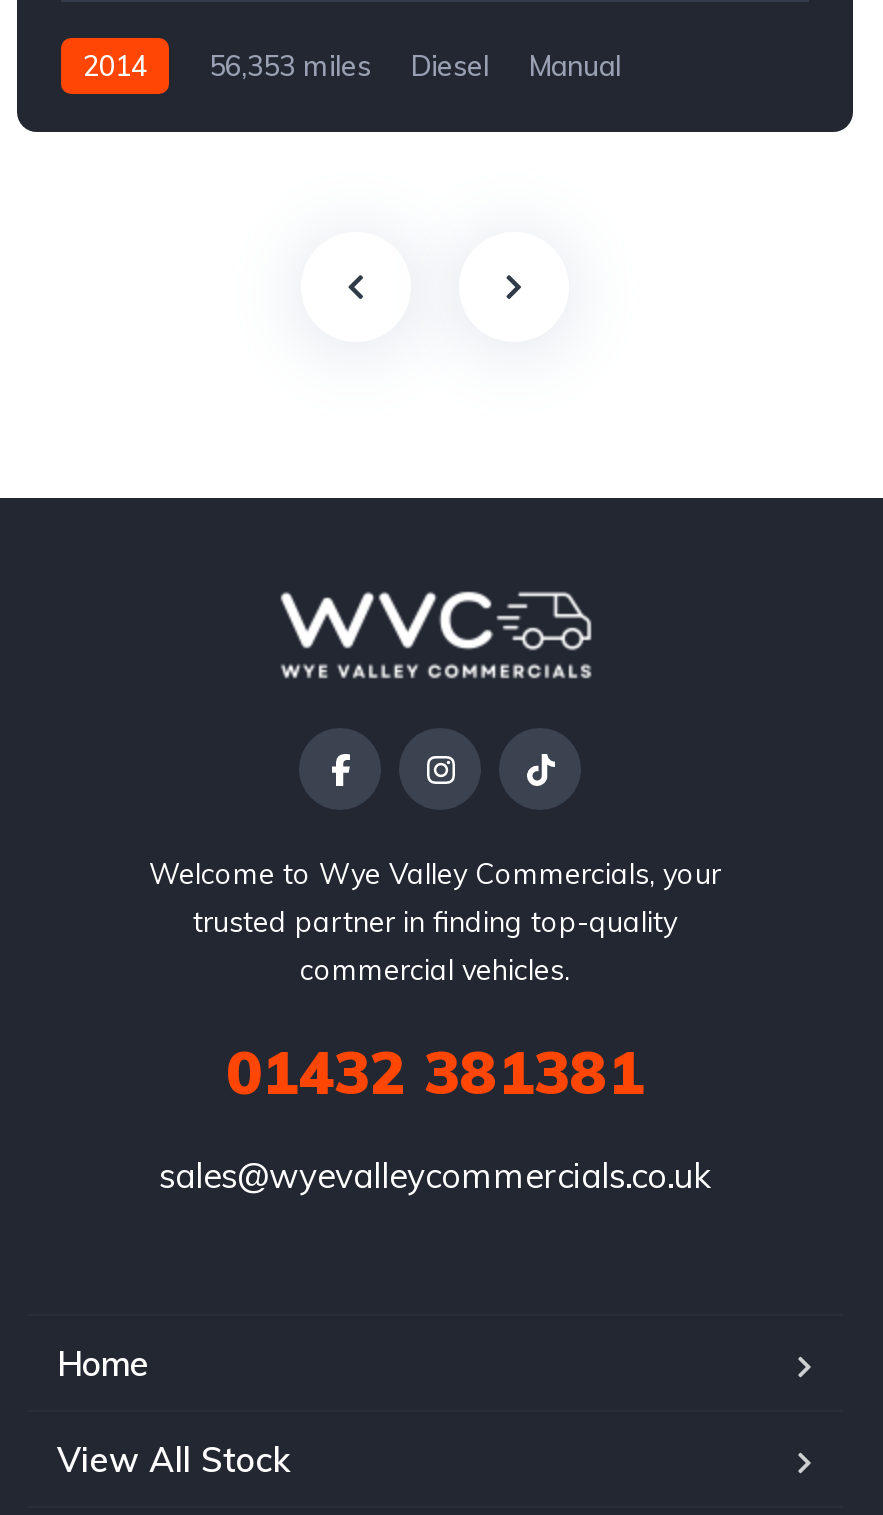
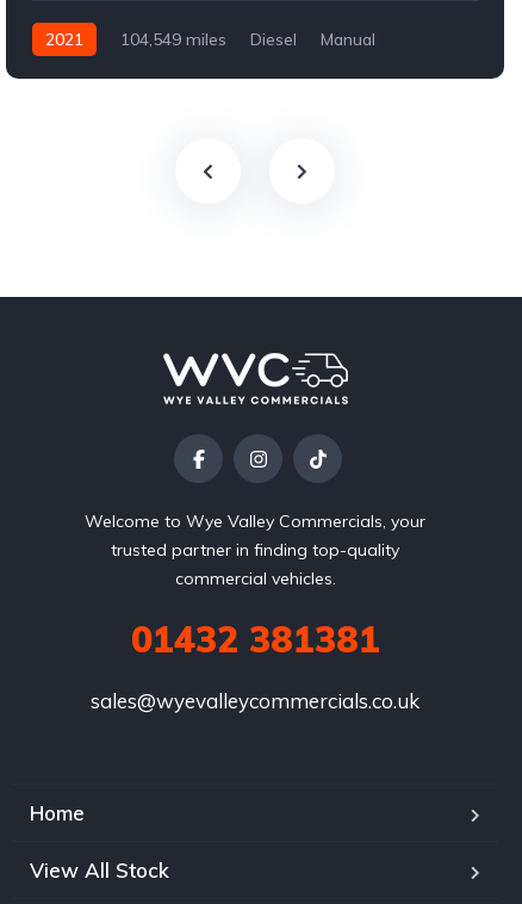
- 2014
- 56,353 miles
+ 2021
+ 104,549 miles
